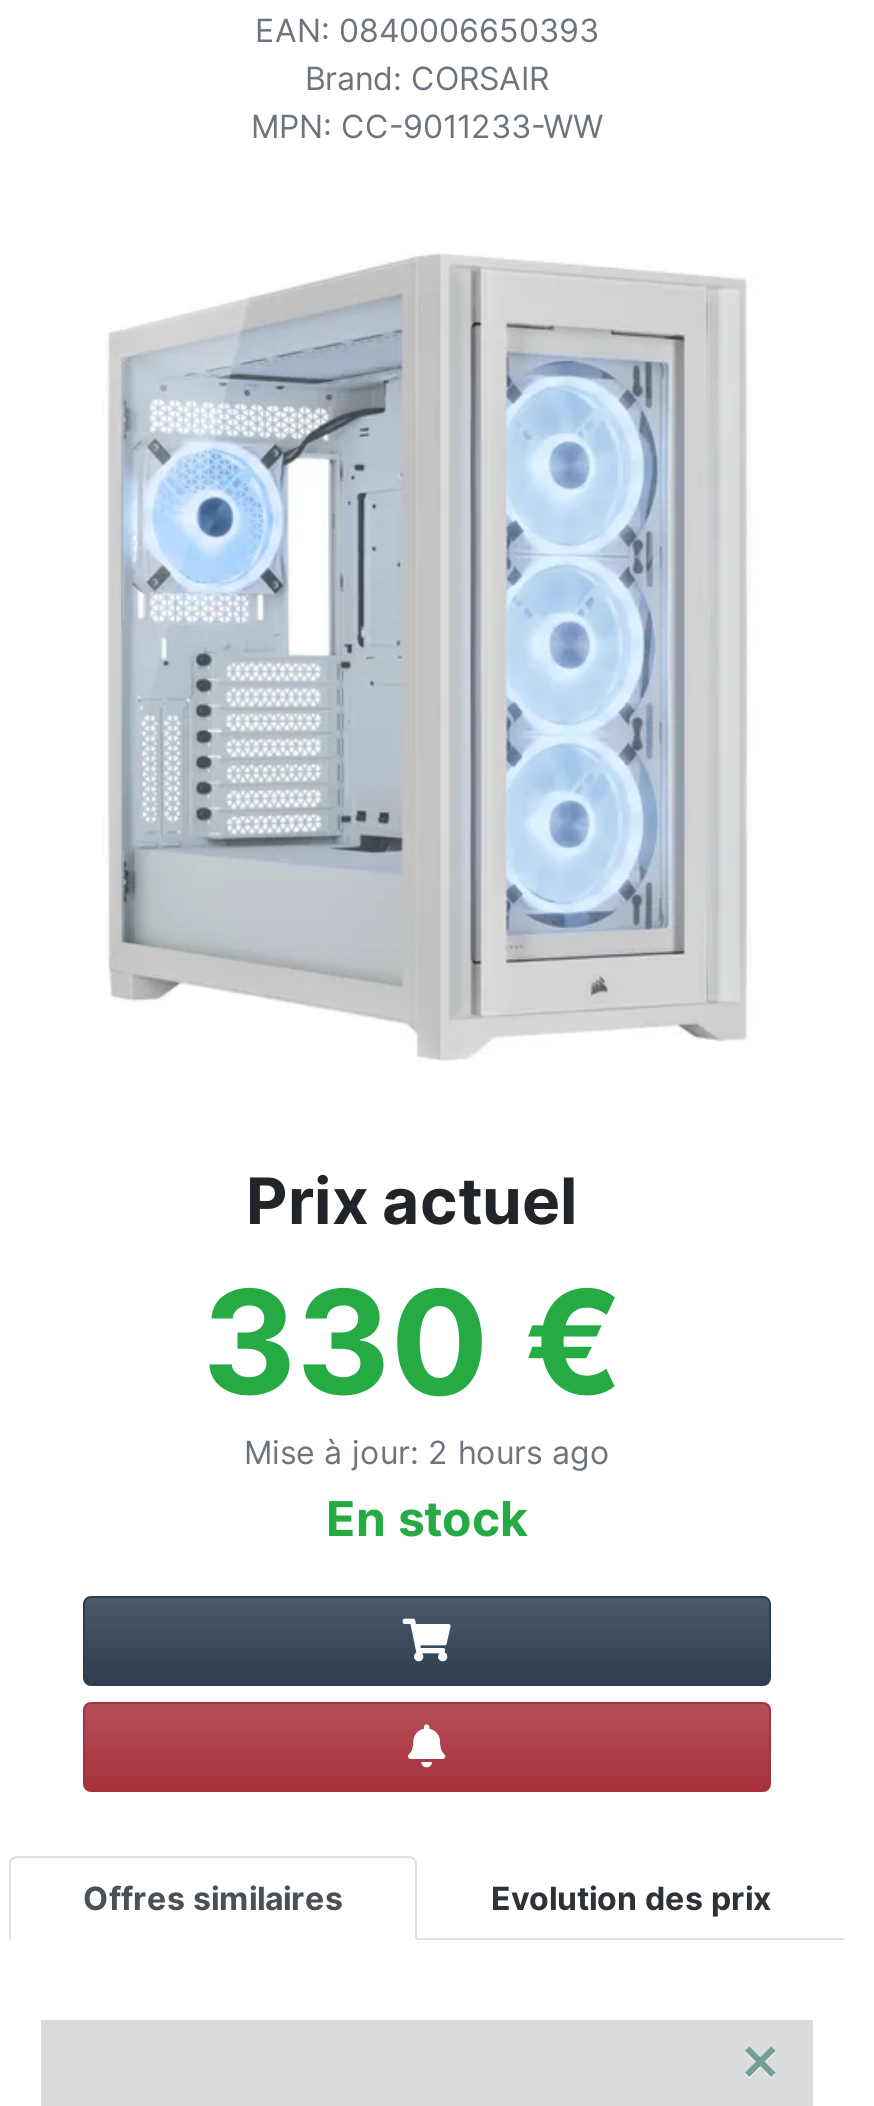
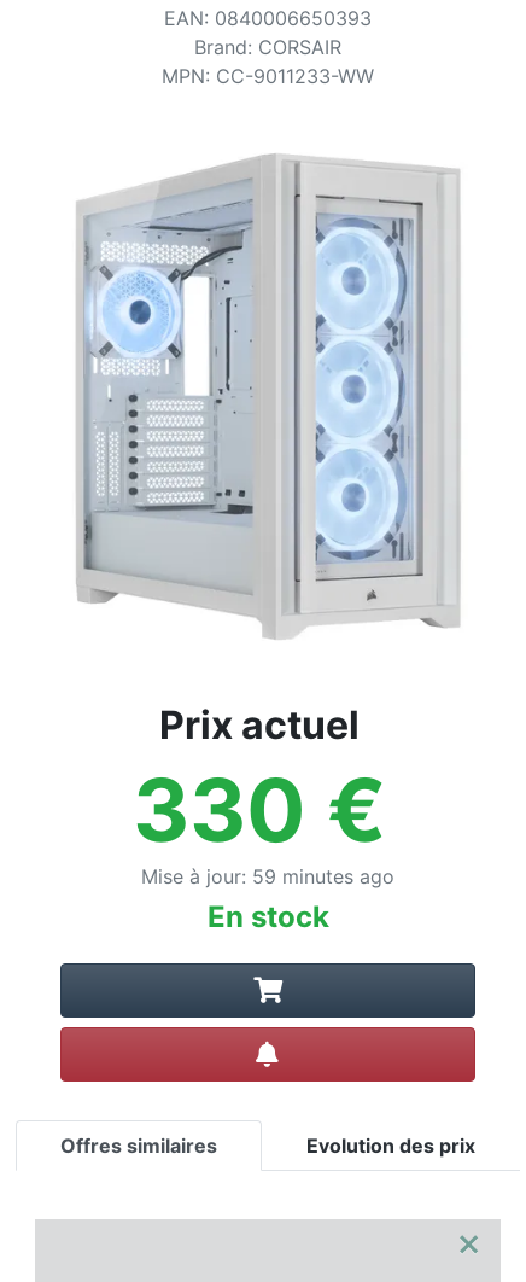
- Mise à jour: 2 hours ago
+ Mise à jour: 59 minutes ago
